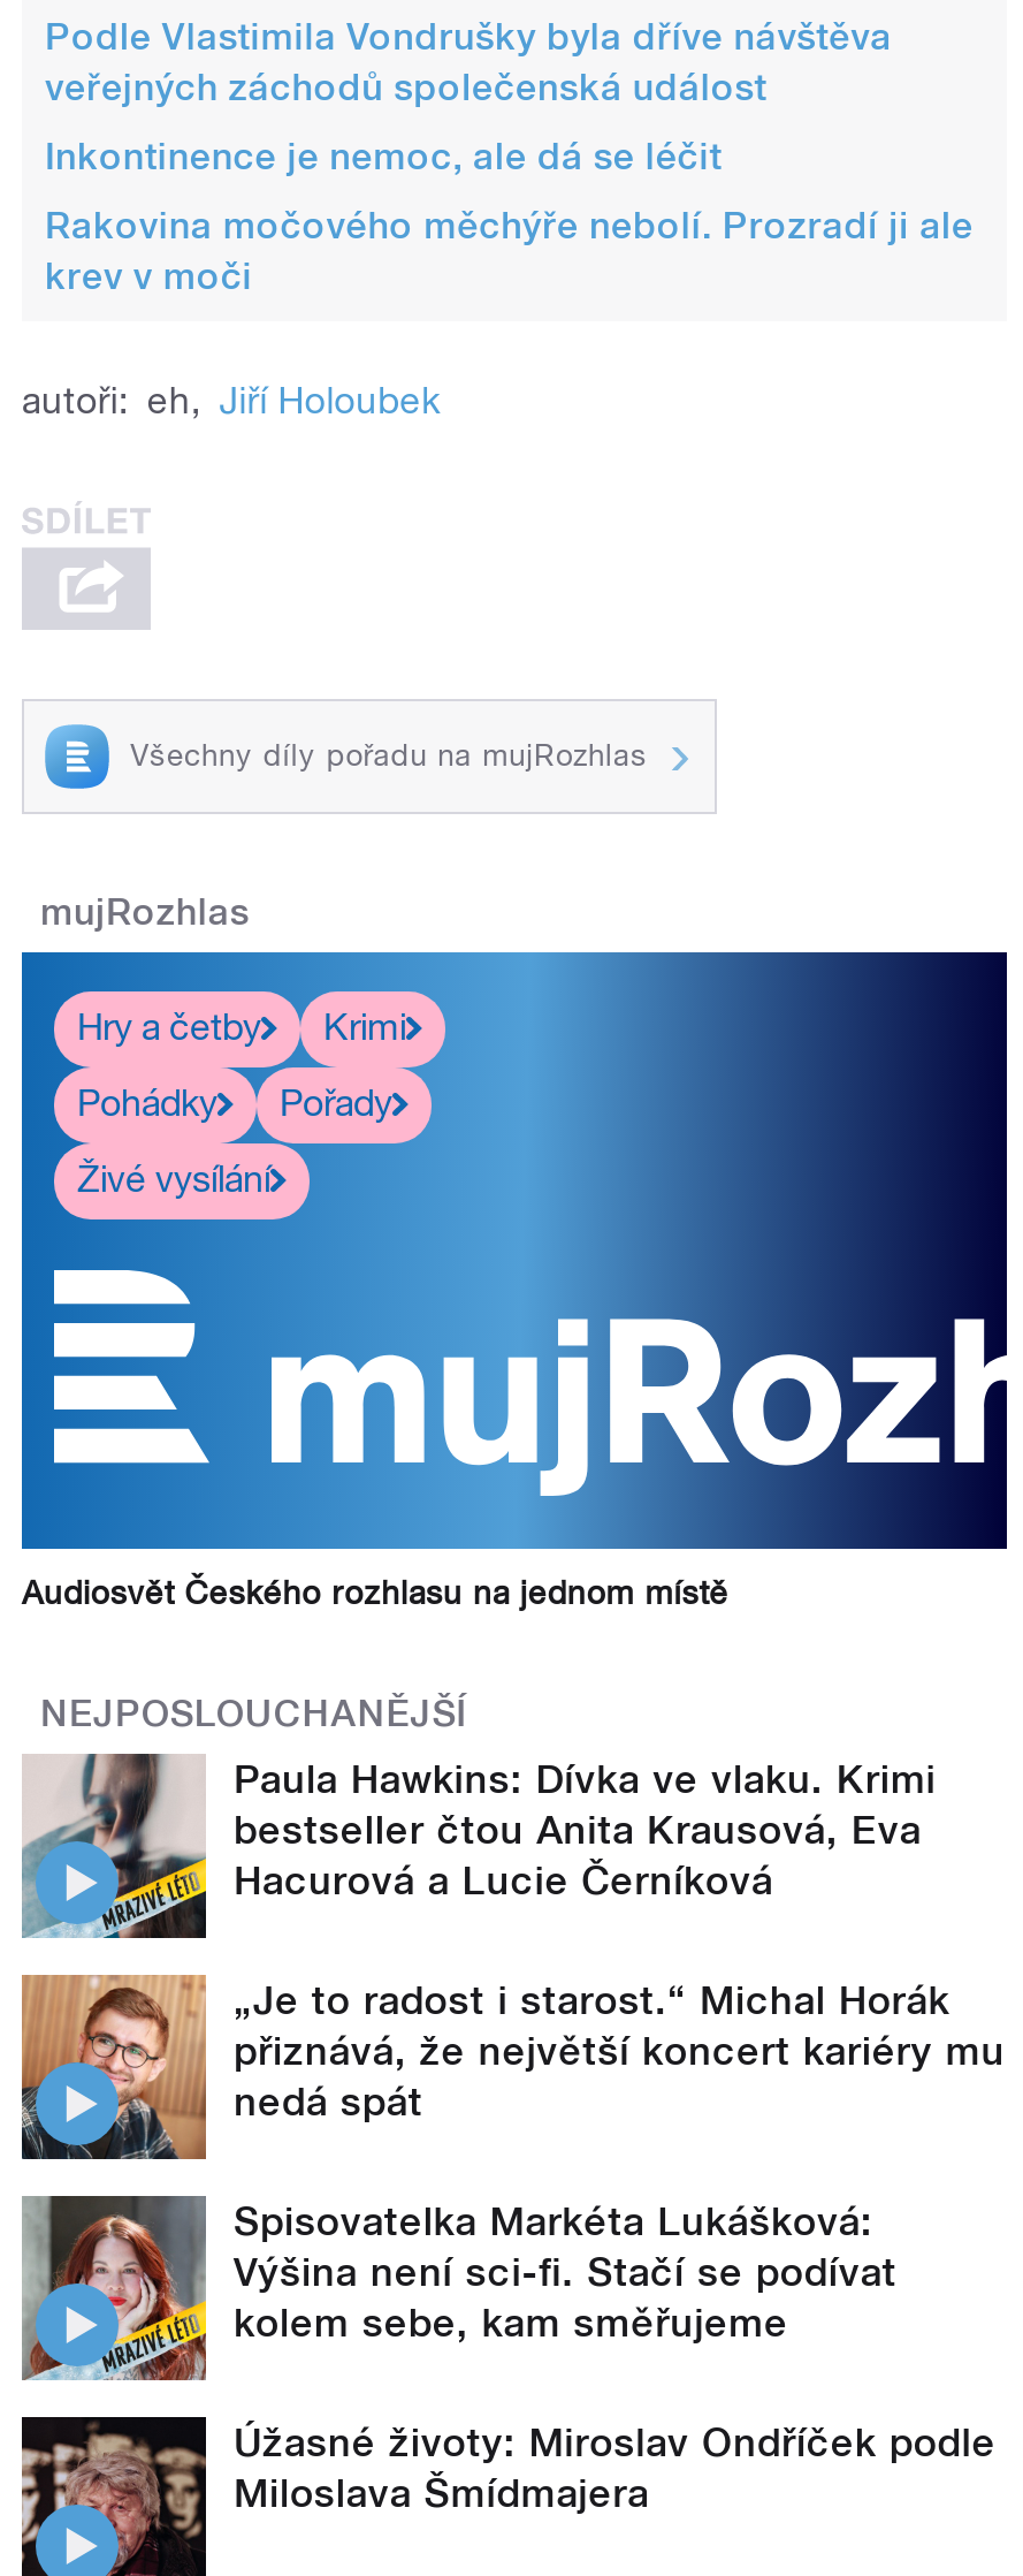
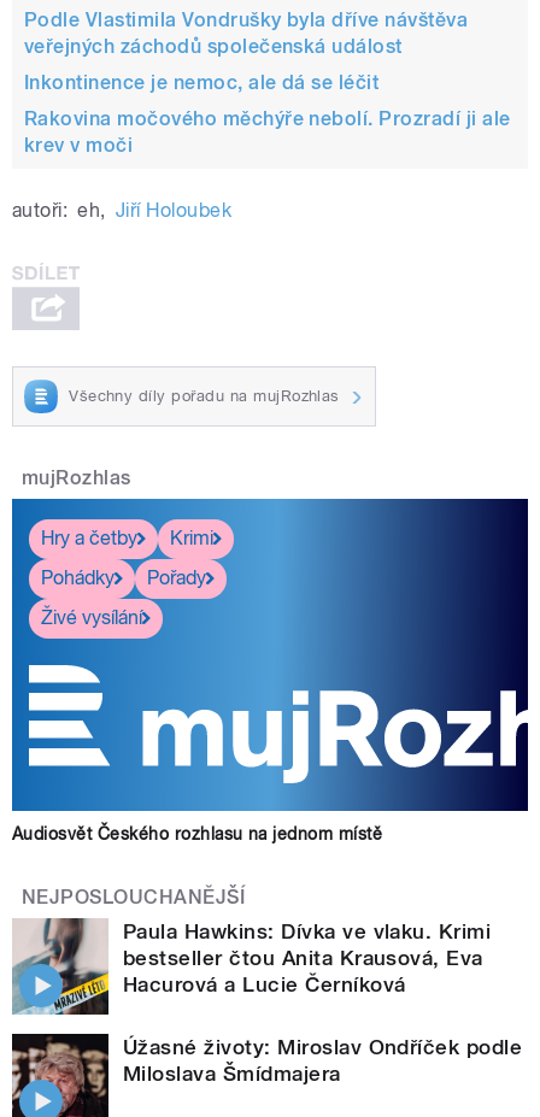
- [image]
- „Je to radost i starost.“ Michal Horák
- přiznává, že největší koncert kariéry mu
- nedá spát
- Spisovatelka Markéta Lukášková:
- Výšina není sci-fi. Stačí se podívat
- kolem sebe, kam směřujeme

- [image]
